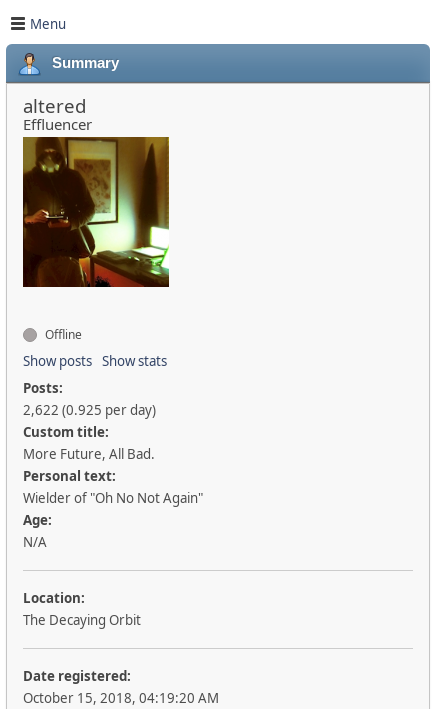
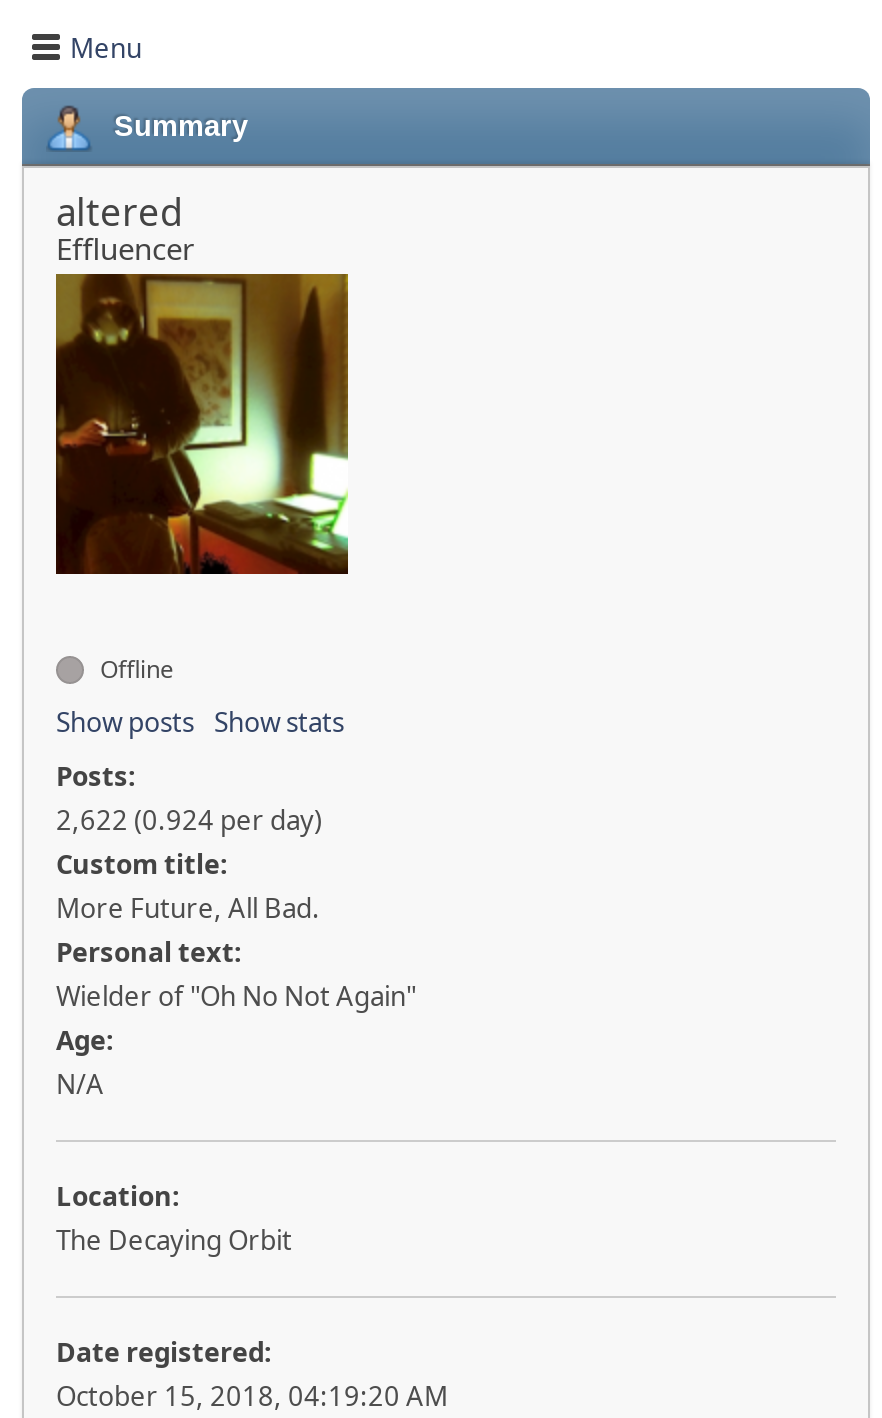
- 2,622 (0.925 per day)
+ 2,622 (0.924 per day)
